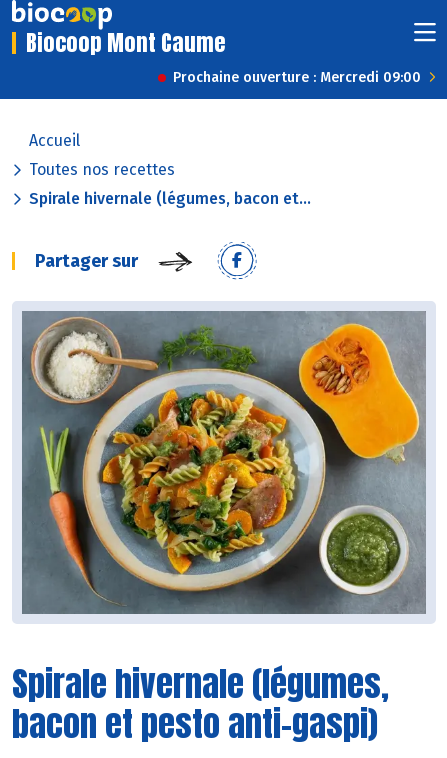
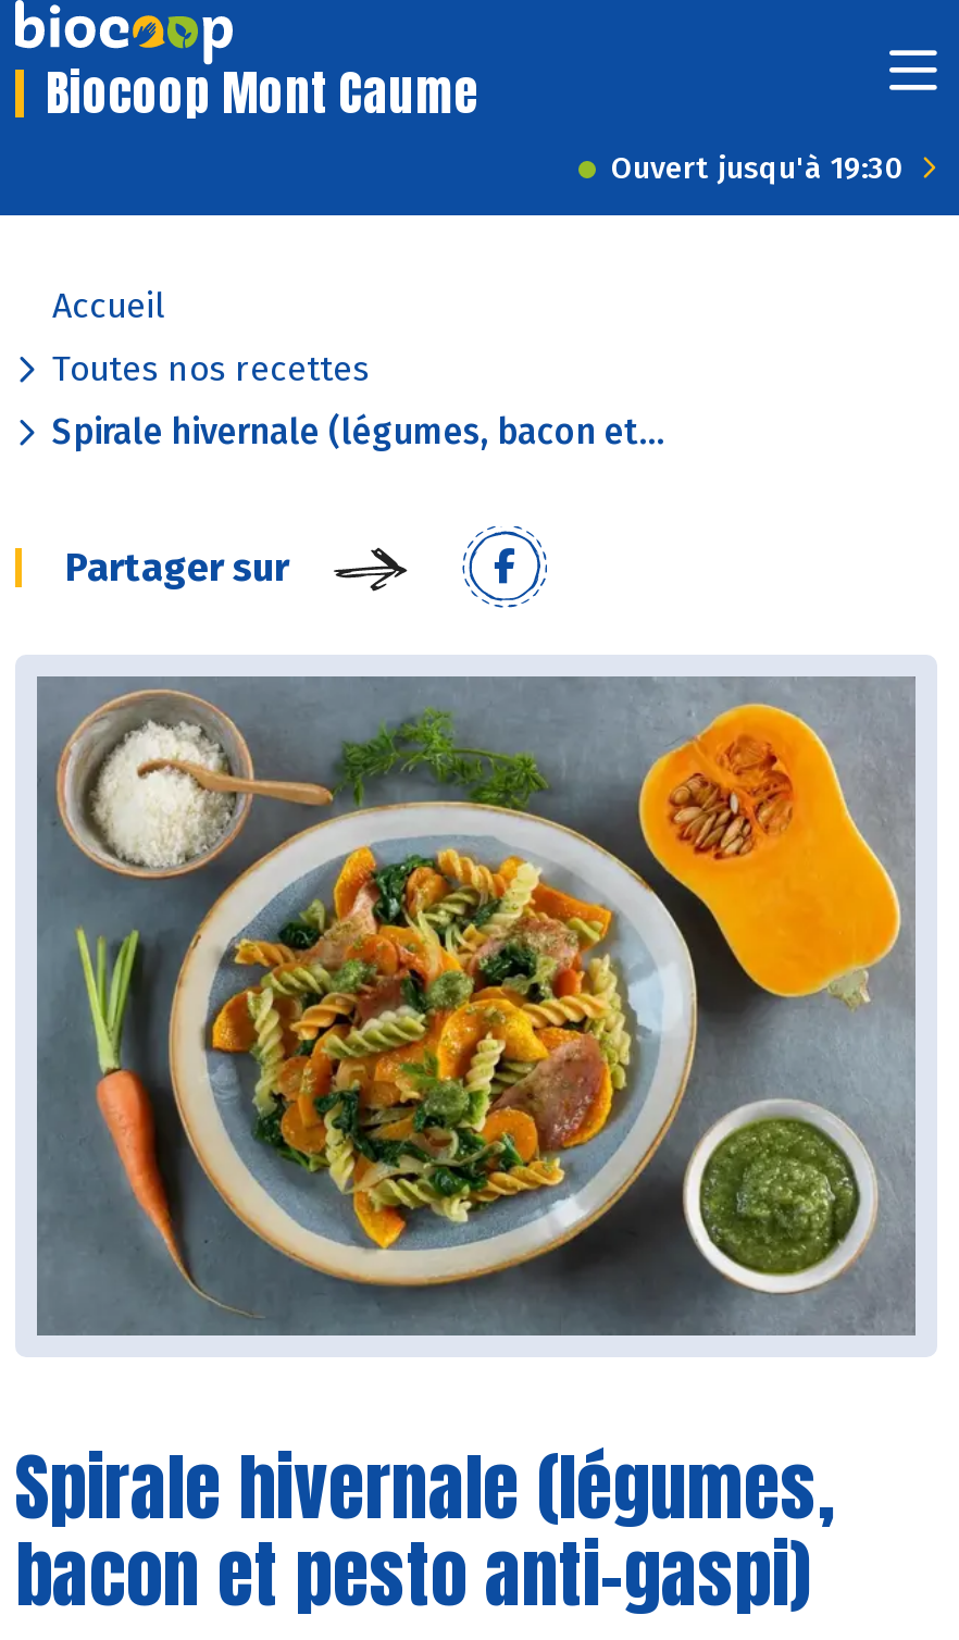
- Prochaine ouverture : Mercredi 09:00
+ Ouvert jusqu'à 19:30
